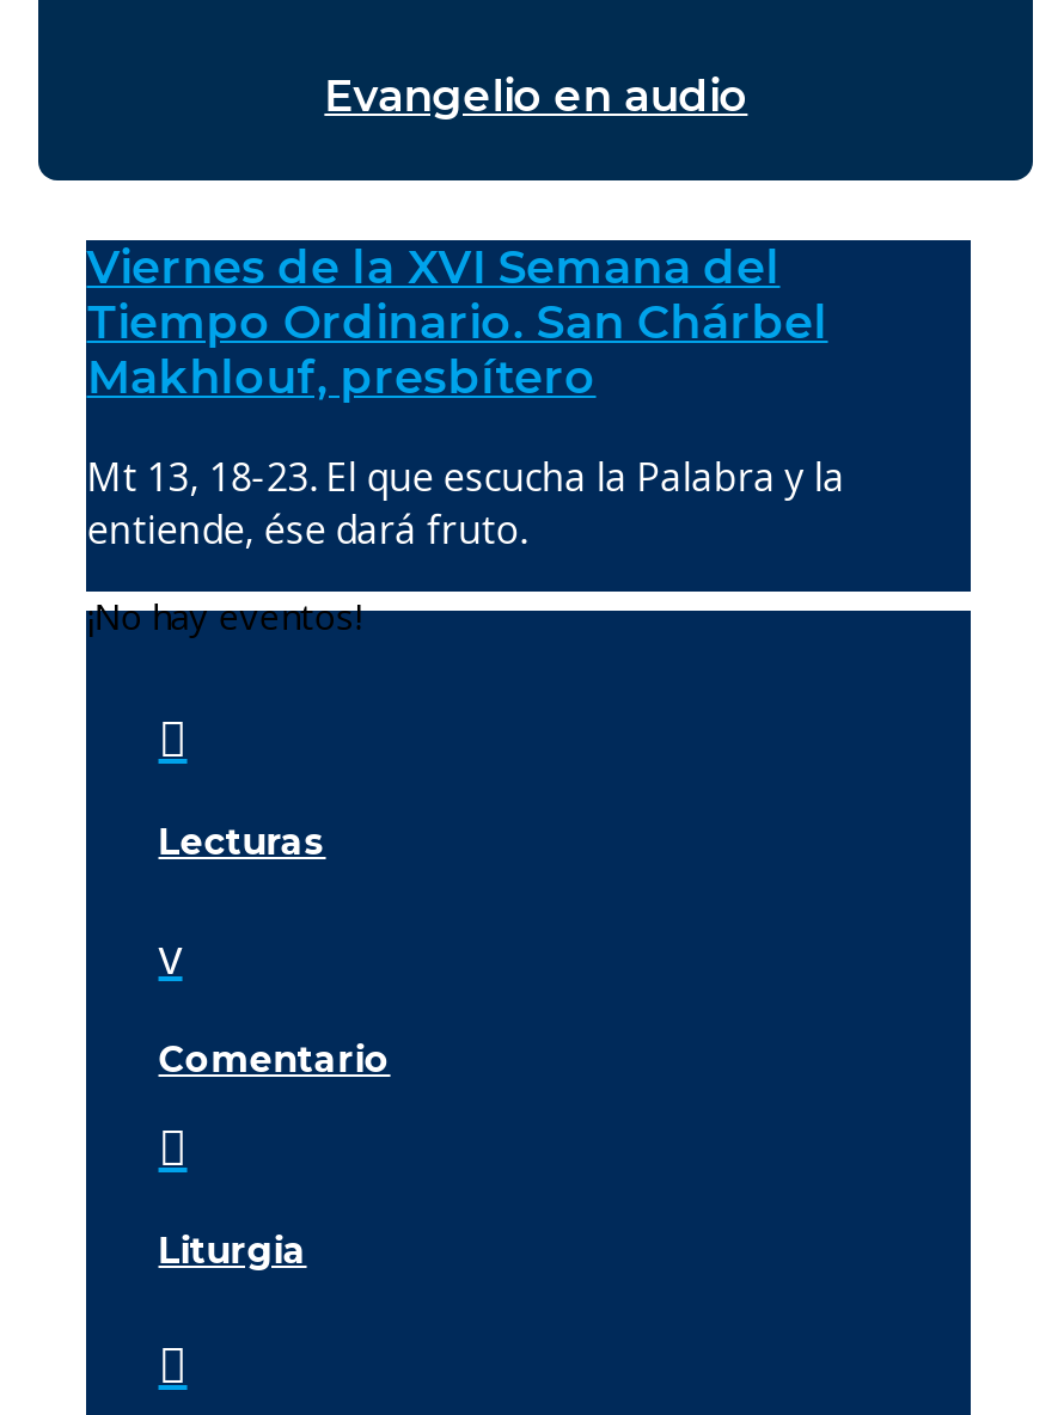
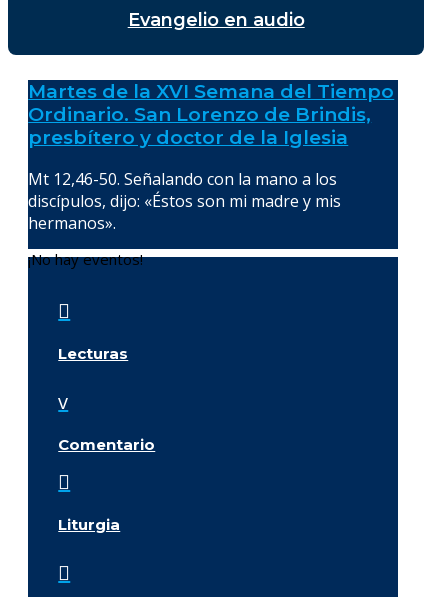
- Viernes de la XVI Semana del
- Tiempo Ordinario. San Chárbel
- Makhlouf, presbítero
+ Martes de la XVI Semana del Tiempo
+ Ordinario. San Lorenzo de Brindis,
+ presbítero y doctor de la Iglesia

- Mt 13, 18-23. El que escucha la Palabra y la
- entiende, ése dará fruto.
+ Mt 12,46-50. Señalando con la mano a los
+ discípulos, dijo: «Éstos son mi madre y mis
+ hermanos».
